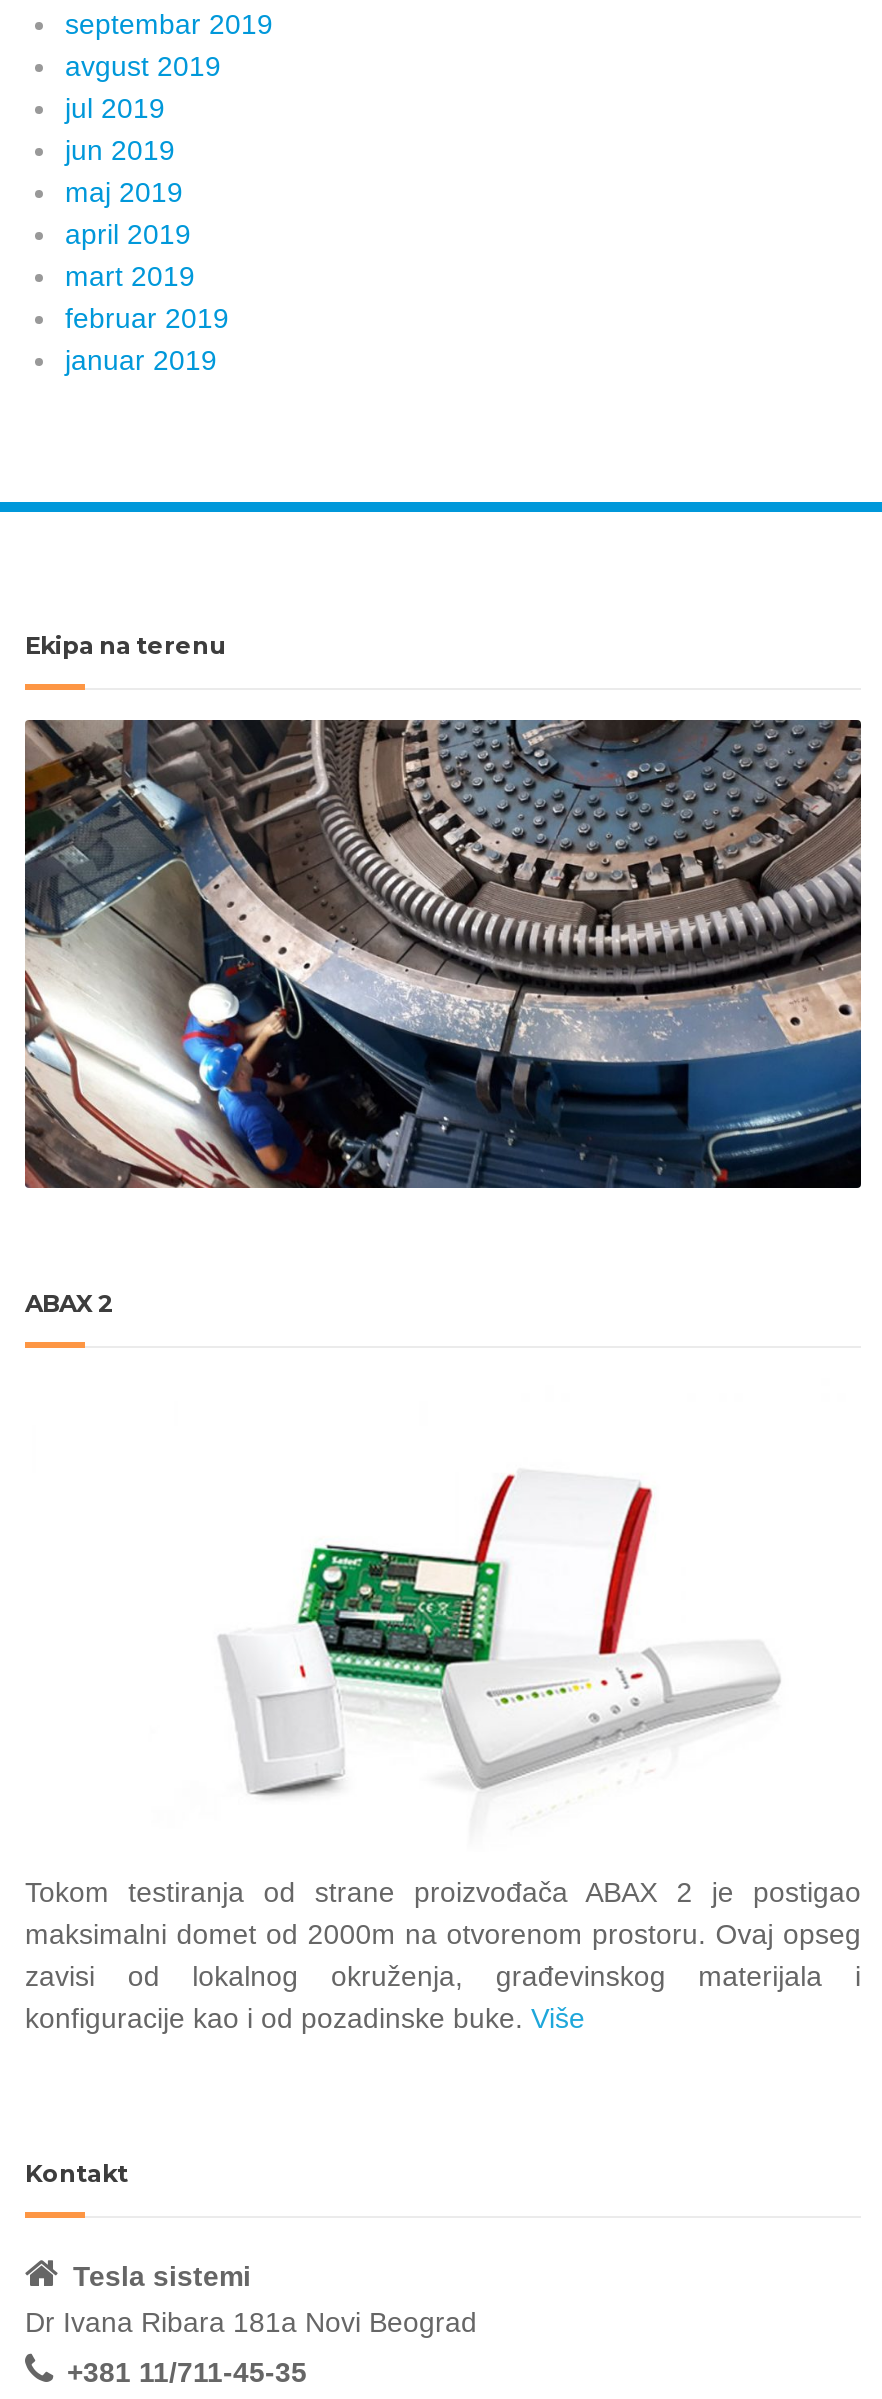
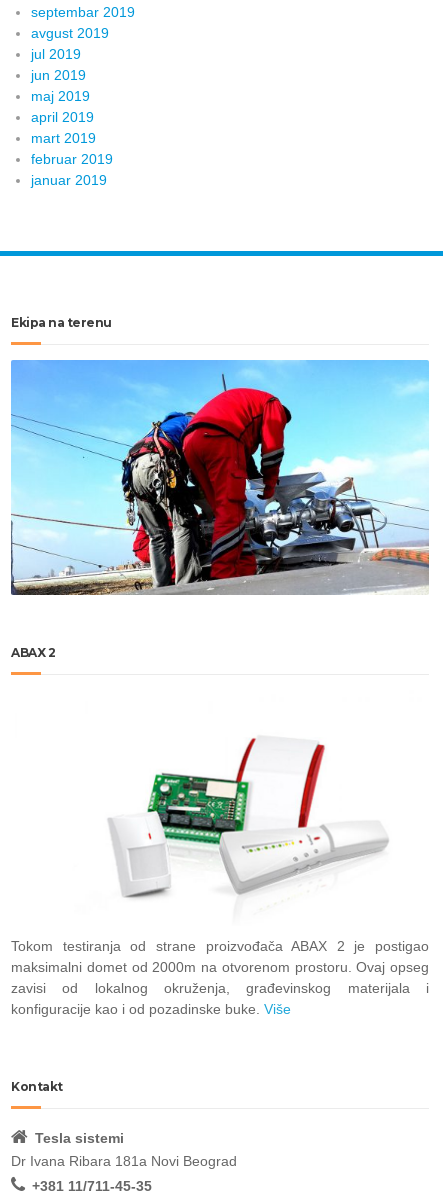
- [image]
+ [image]
